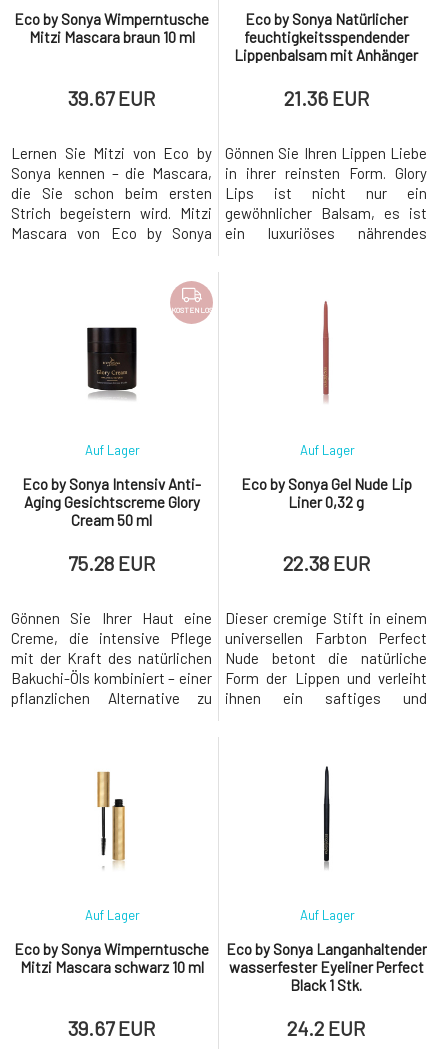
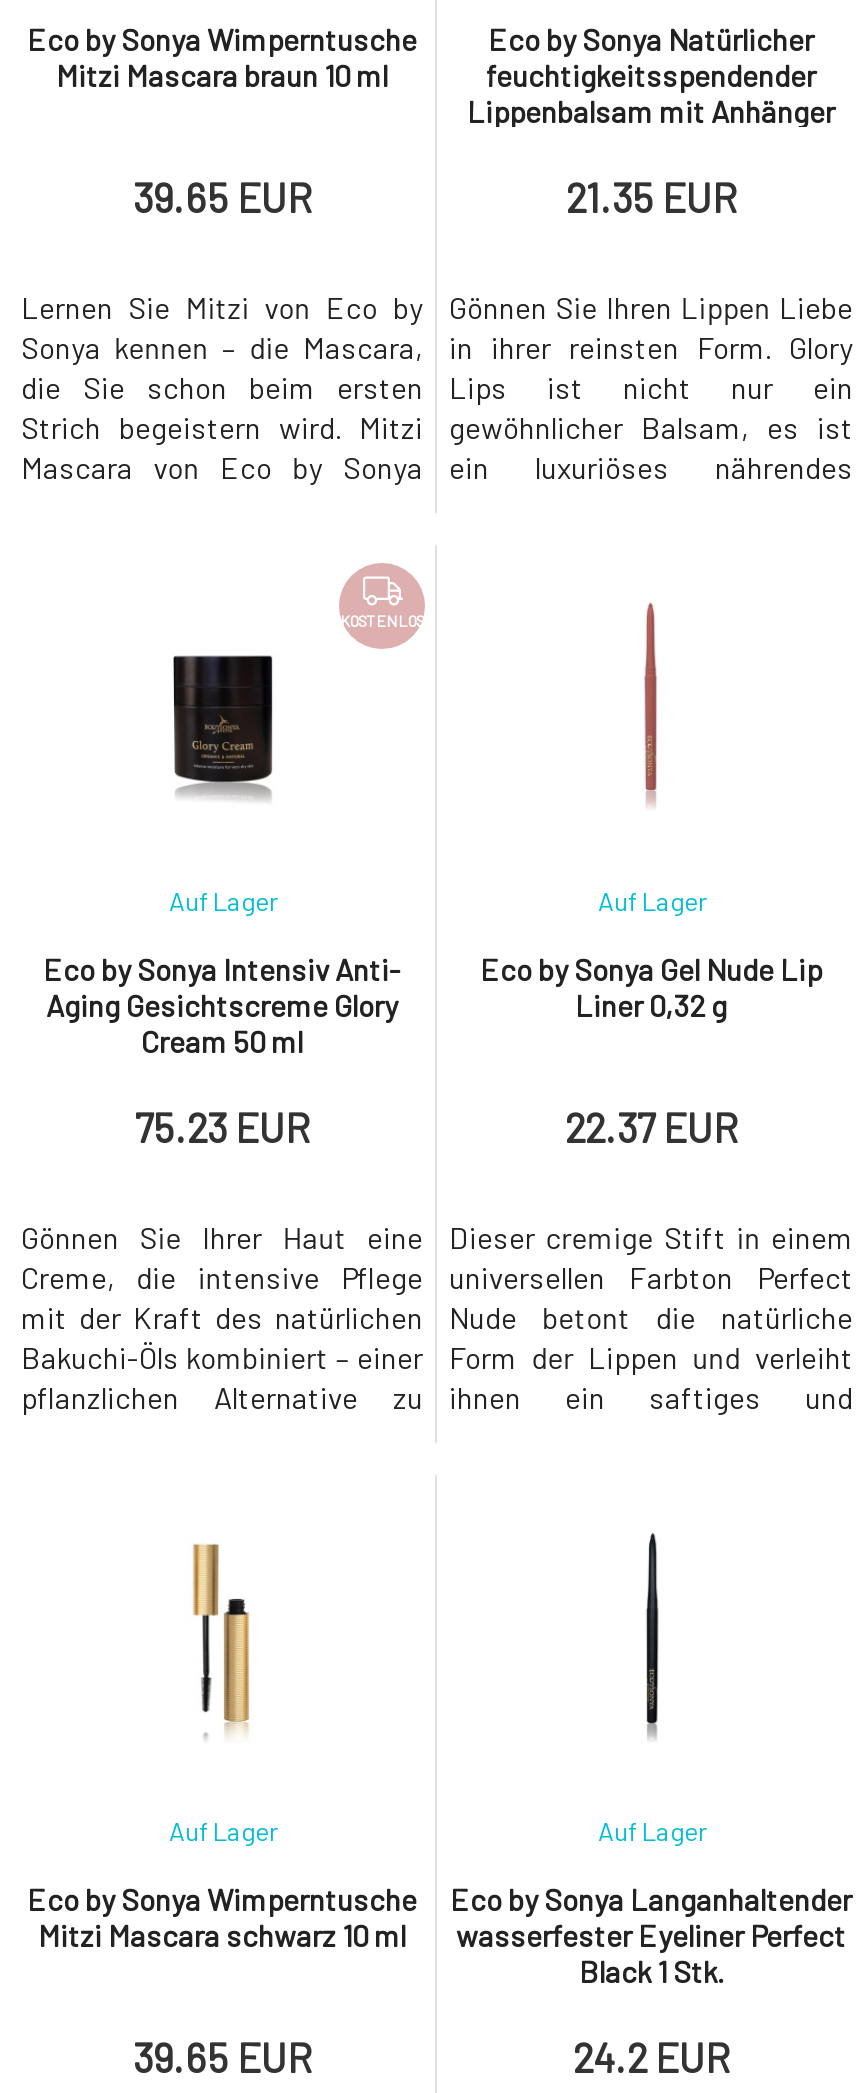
- 39.67 EUR
+ 39.65 EUR

- 21.36 EUR
+ 21.35 EUR

- 75.28 EUR
+ 75.23 EUR

- 22.38 EUR
+ 22.37 EUR

- 39.67 EUR
+ 39.65 EUR
